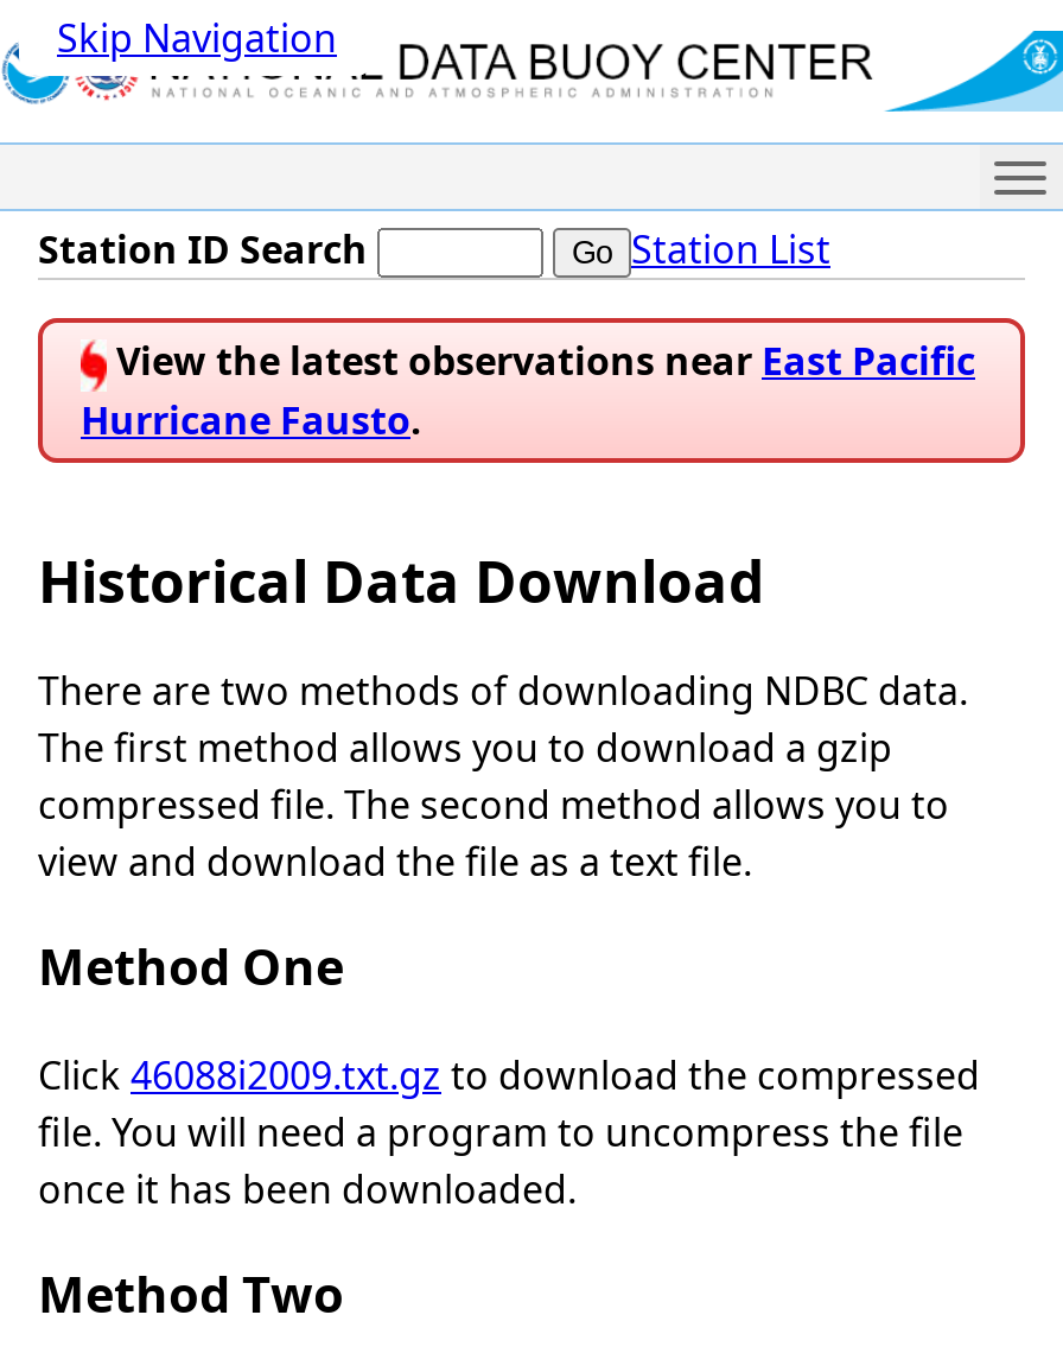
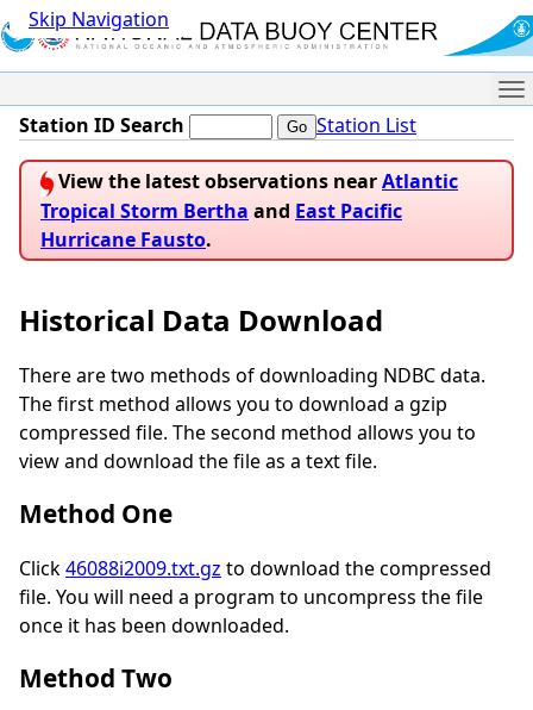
- View the latest observations near East Pacific
+ View the latest observations near Atlantic
+ Tropical Storm Bertha and East Pacific
